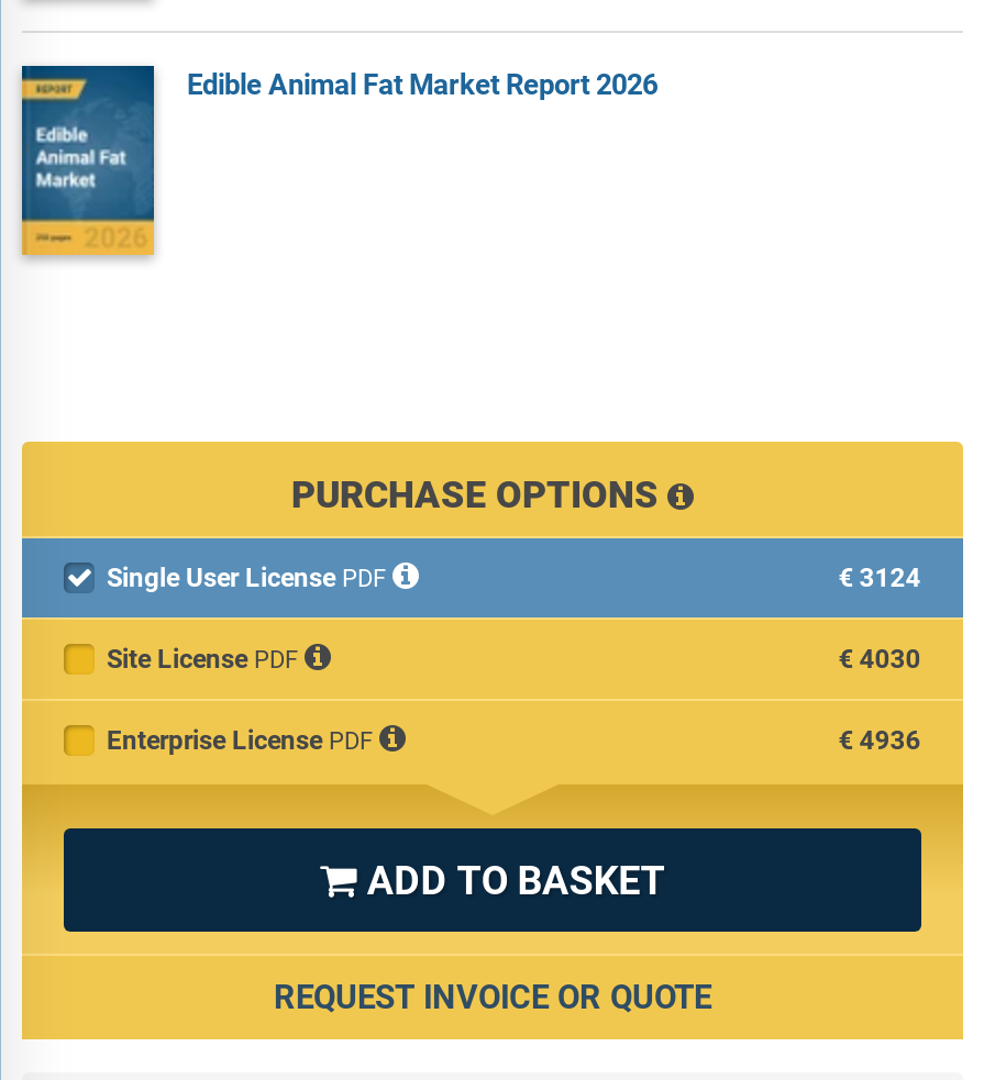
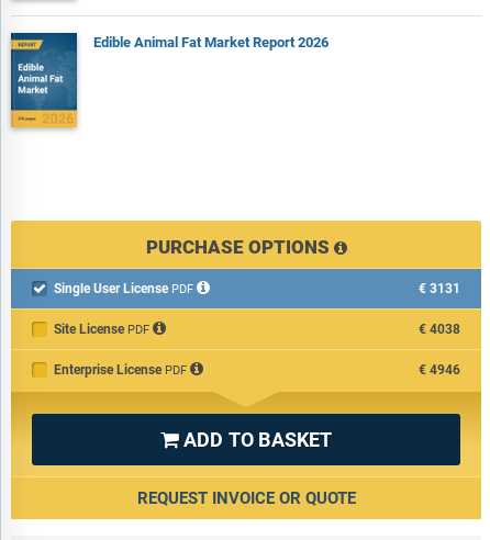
- €3124
+ €3131

- €4030
+ €4038

- €4936
+ €4946
